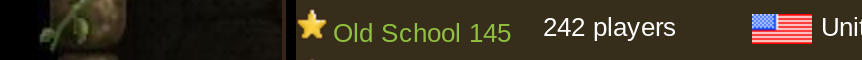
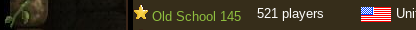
- Old School 145 242 players
+ Old School 145 521 players
